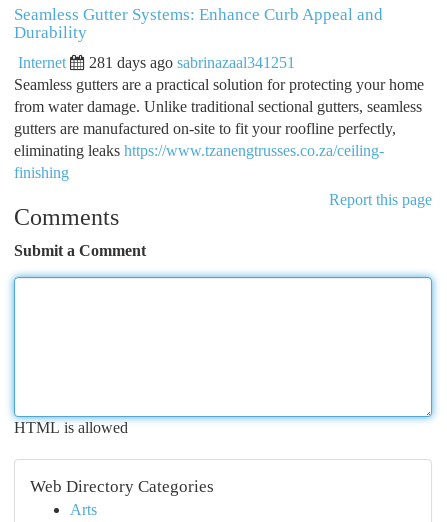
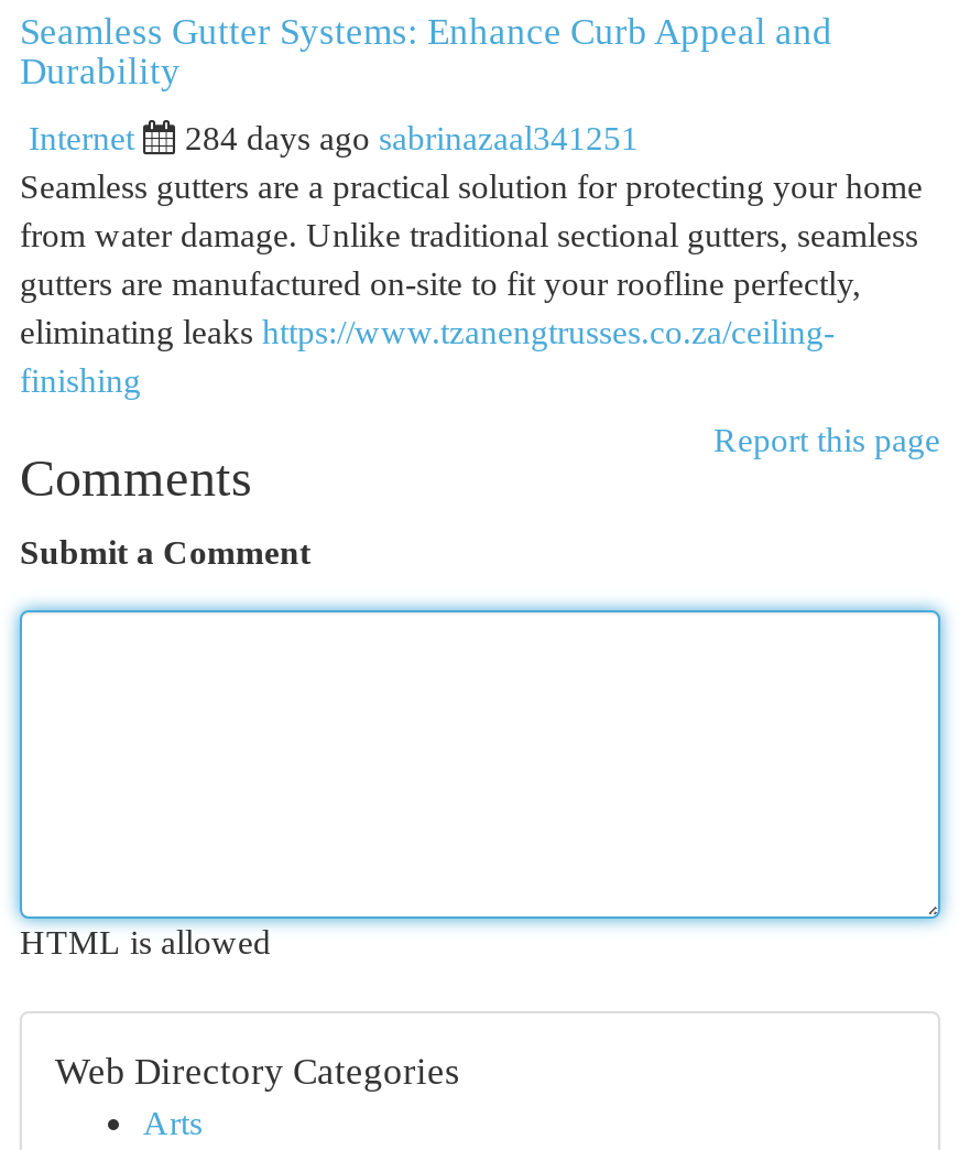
- 281 days ago sabrinazaal341251
+ 284 days ago sabrinazaal341251
